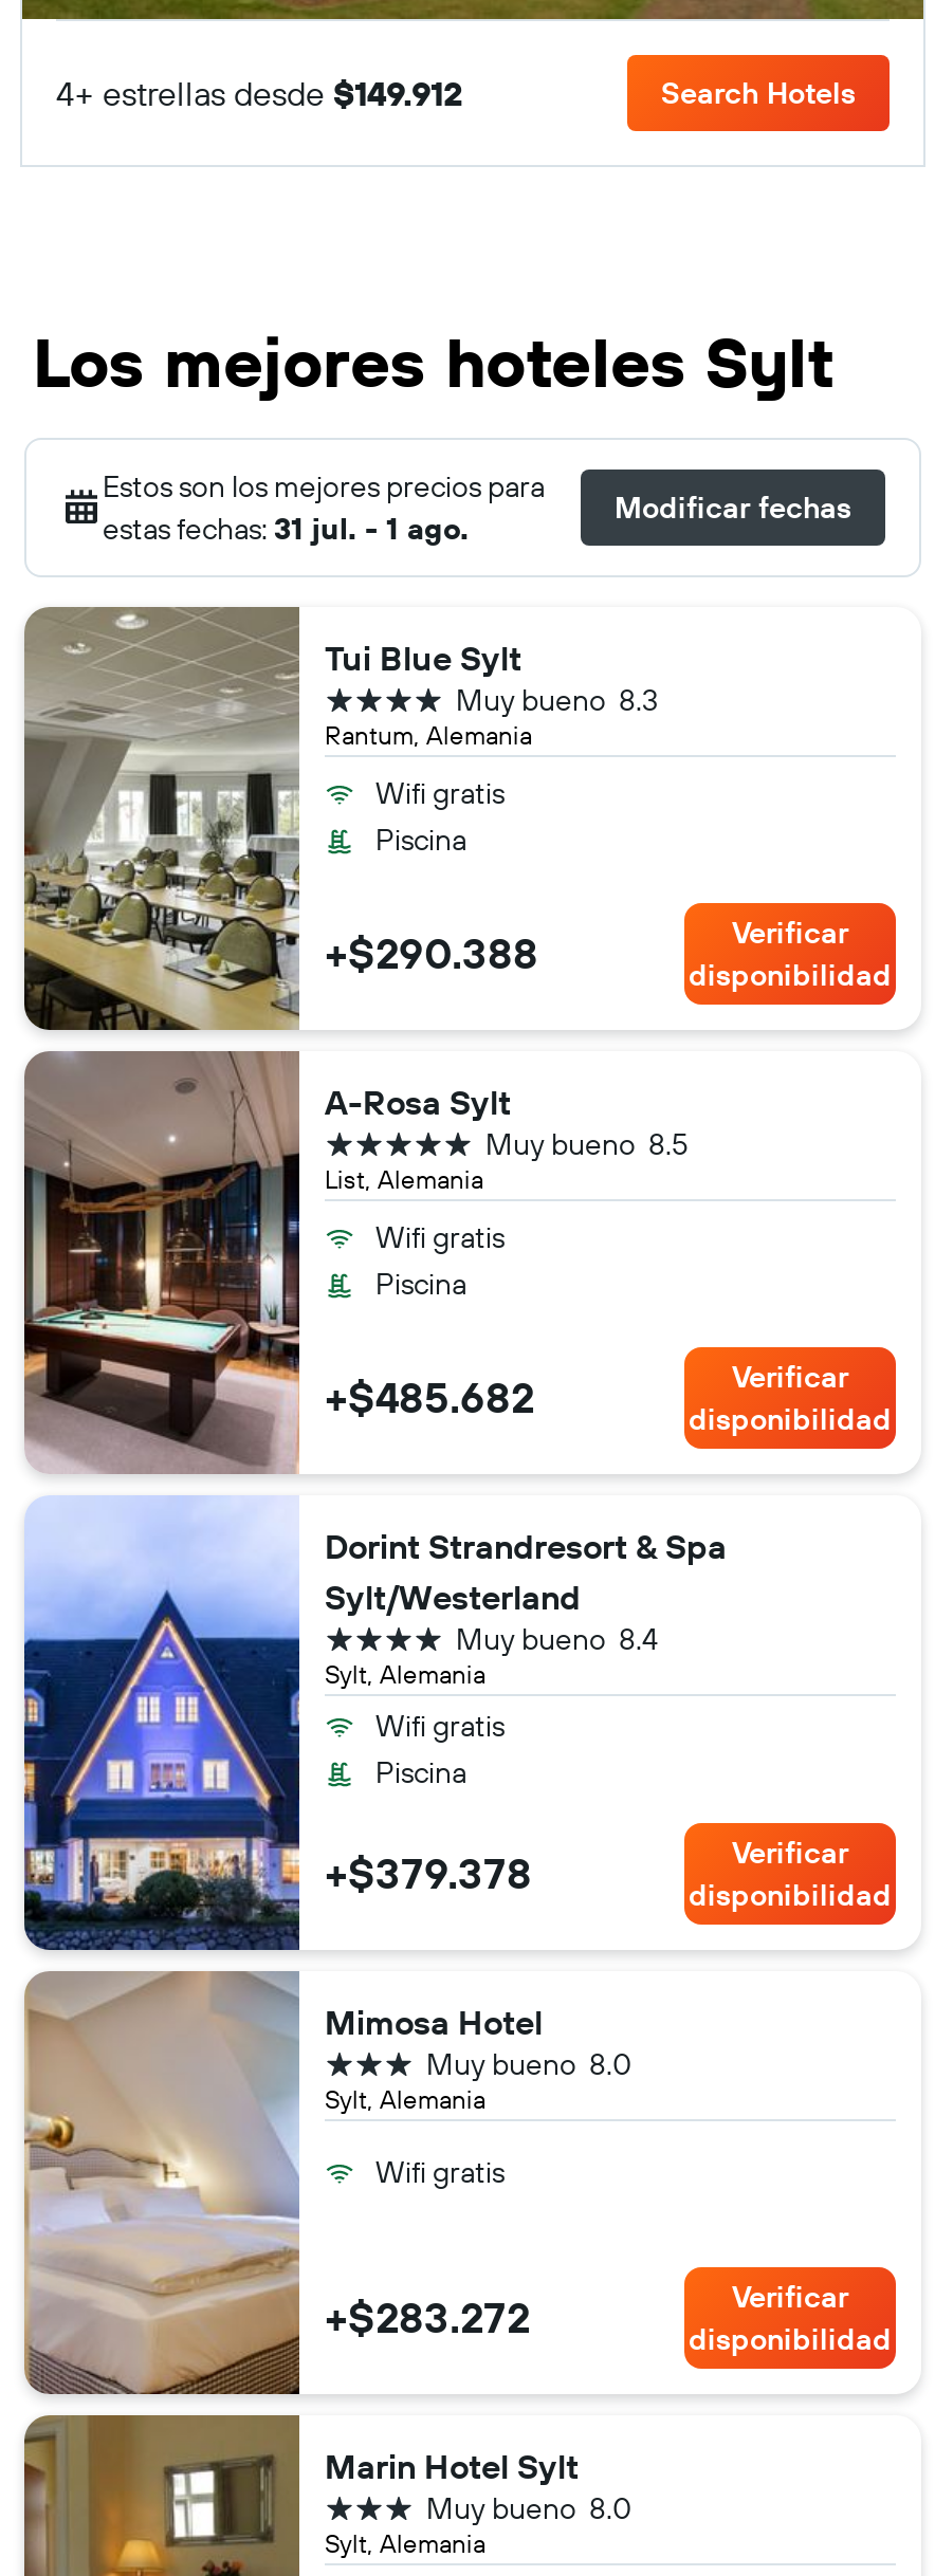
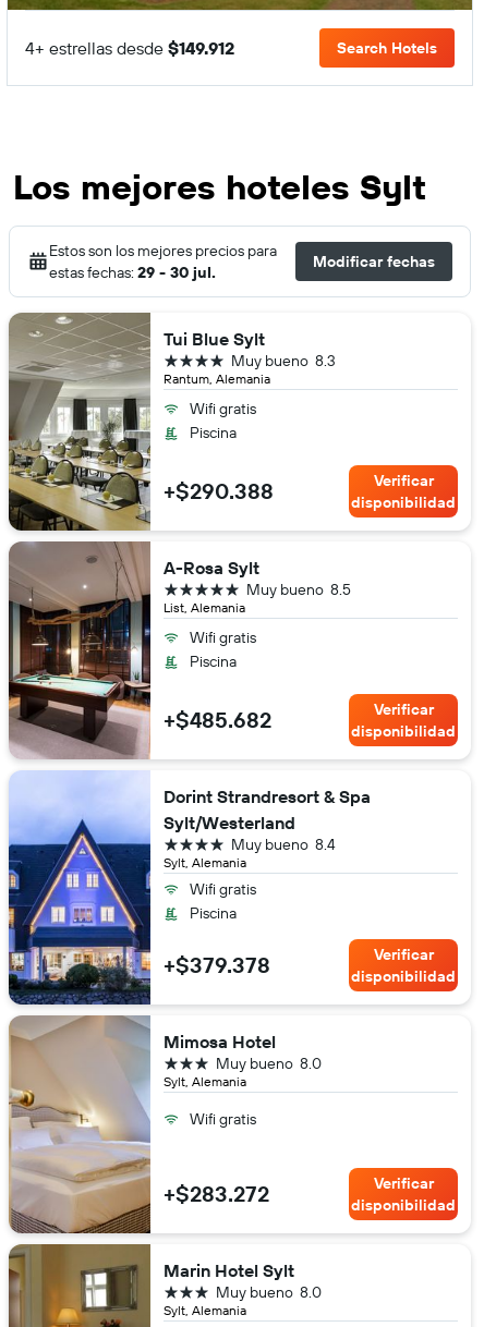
- estas fechas: 31 jul. - 1 ago.
+ estas fechas: 29 - 30 jul.
